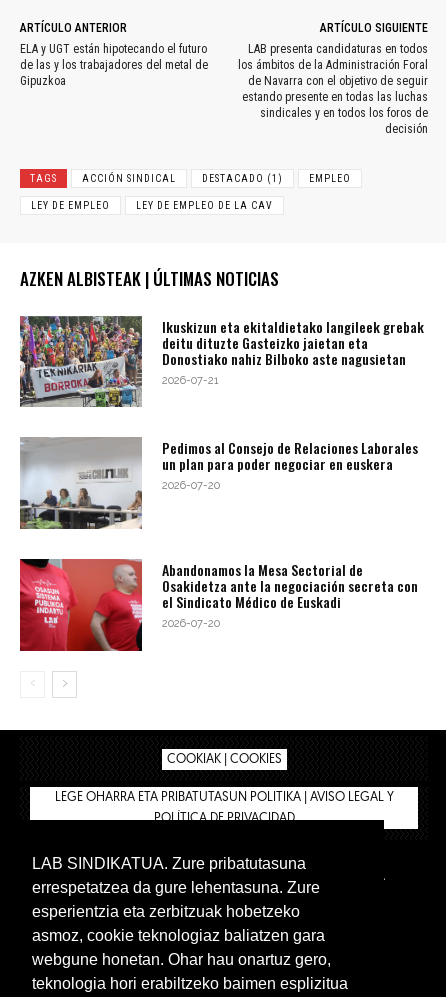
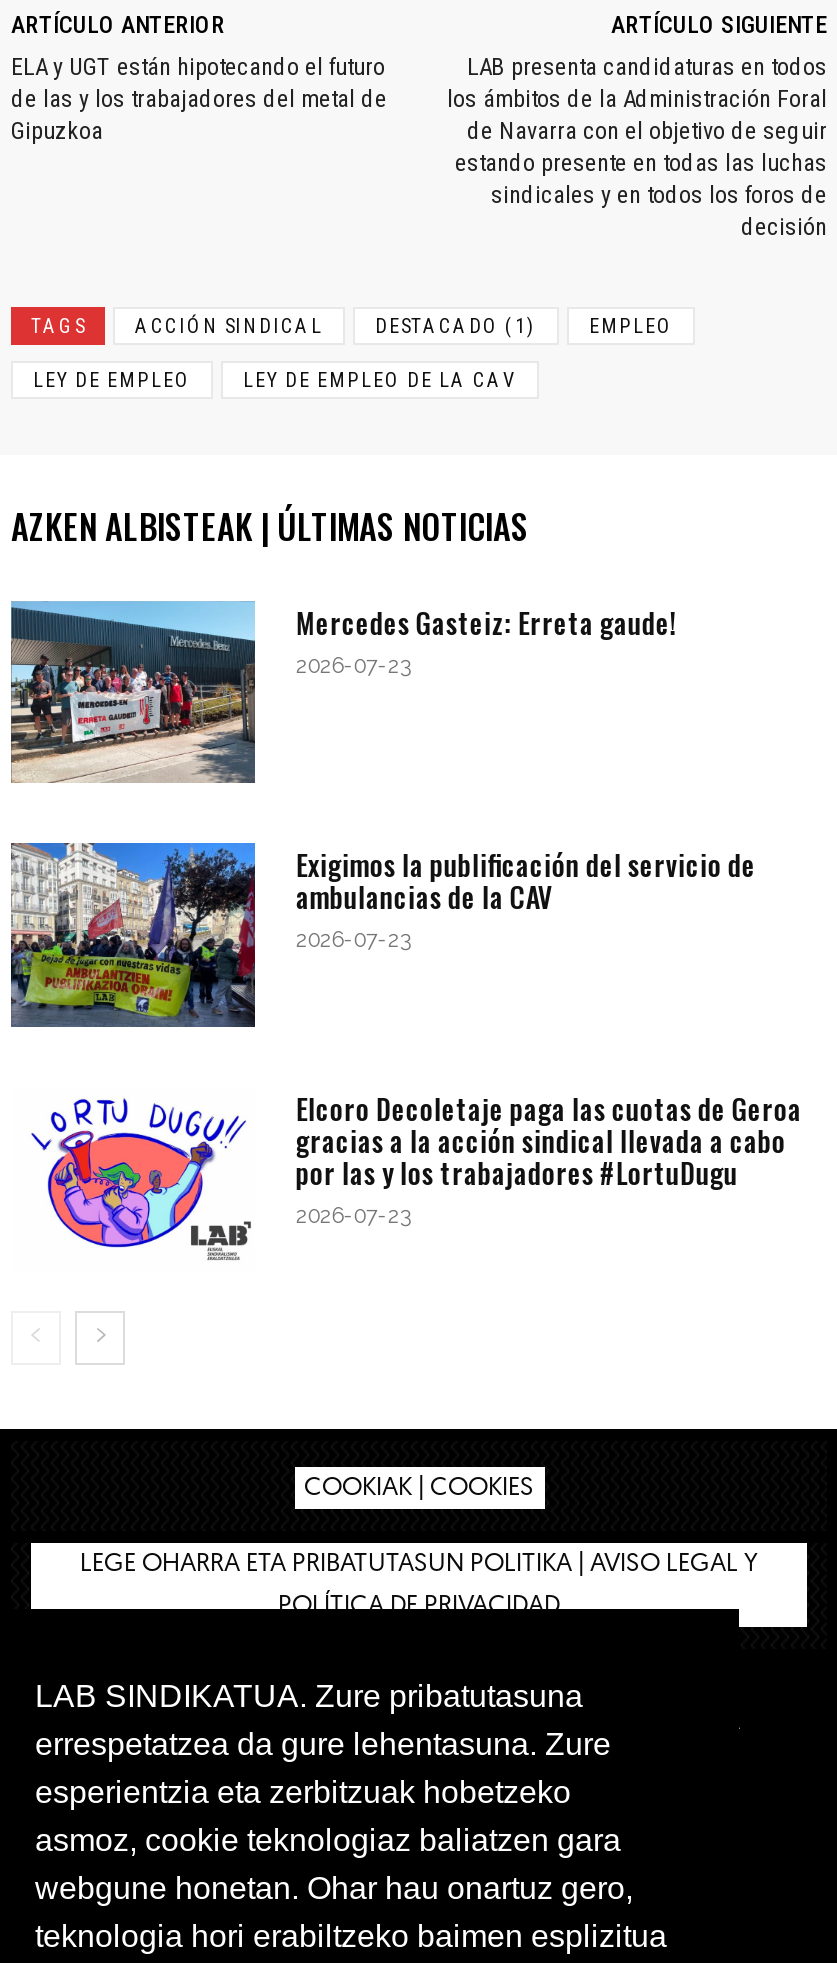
- [image]
- Ikuskizun eta ekitaldietako langileek grebak
- deitu dituzte Gasteizko jaietan eta
- Donostiako nahiz Bilboko aste nagusietan
- 2026-07-21
+ [image]
+ Mercedes Gasteiz: Erreta gaude!
+ 2026-07-23

- [image]
- Pedimos al Consejo de Relaciones Laborales
- un plan para poder negociar en euskera
- 2026-07-20
+ [image]
+ Exigimos la publificación del servicio de
+ ambulancias de la CAV
+ 2026-07-23

- [image]
- Abandonamos la Mesa Sectorial de
- Osakidetza ante la negociación secreta con
- el Sindicato Médico de Euskadi
- 2026-07-20
+ [image]
+ Elcoro Decoletaje paga las cuotas de Geroa
+ gracias a la acción sindical llevada a cabo
+ por las y los trabajadores #LortuDugu
+ 2026-07-23
